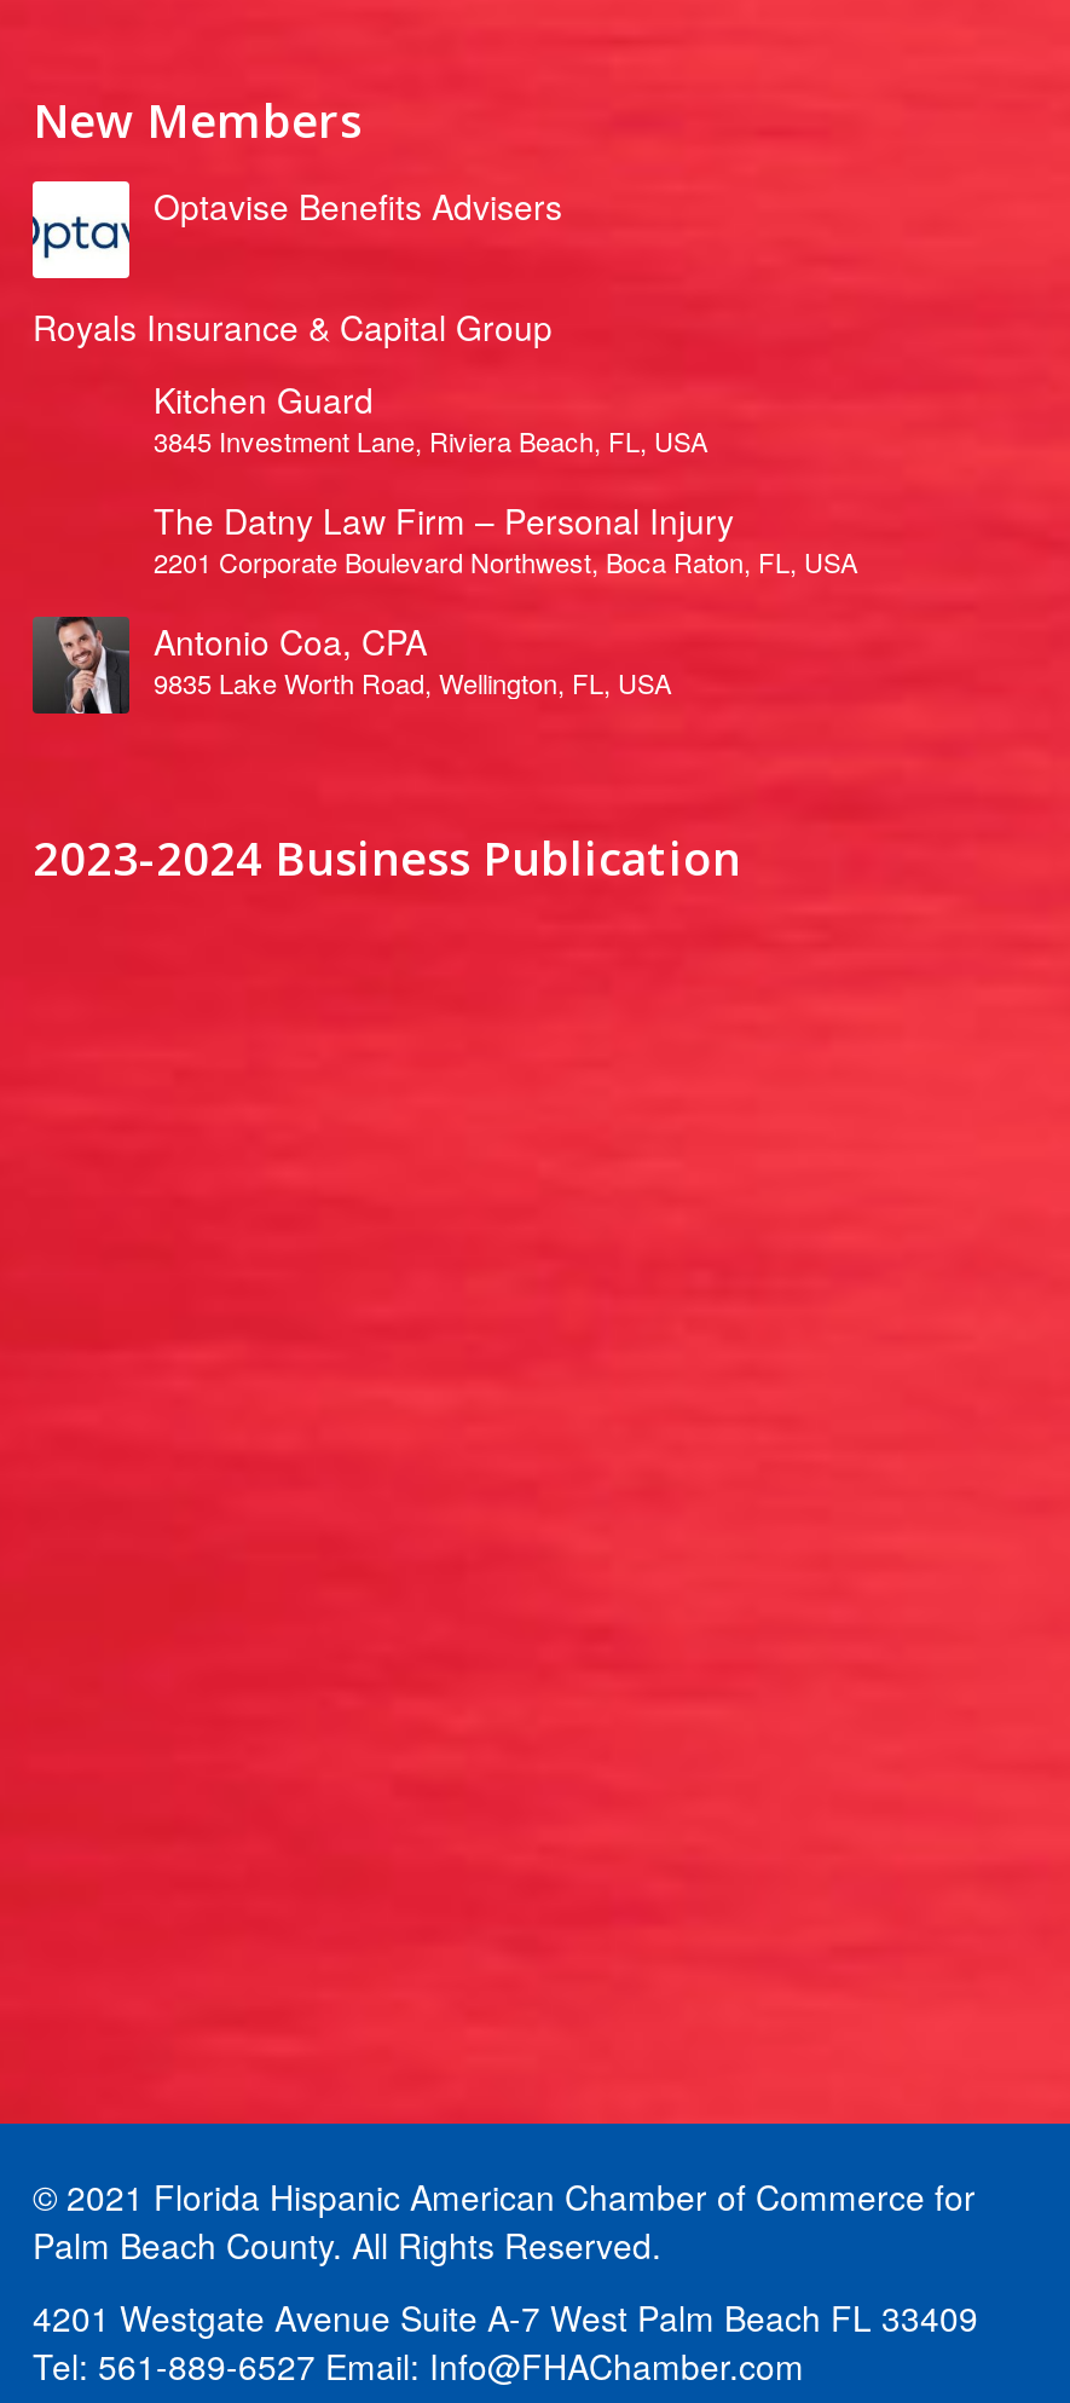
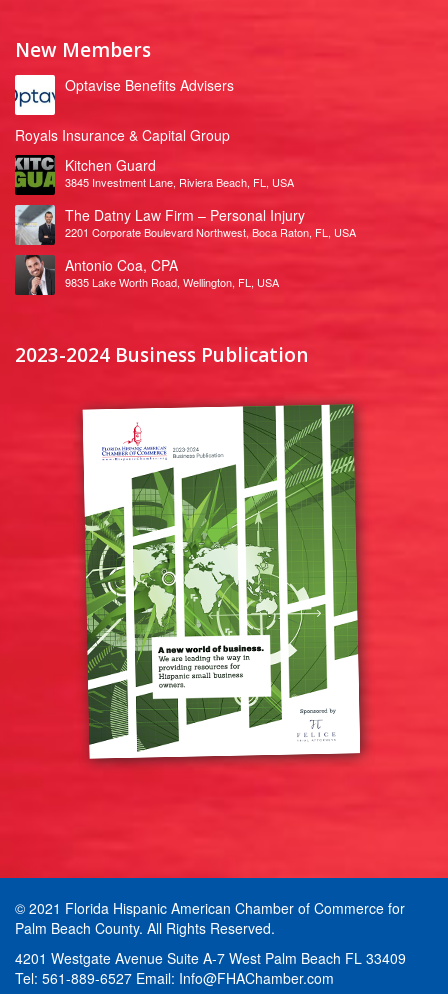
+ [image]

+ [image]

+ [image]
